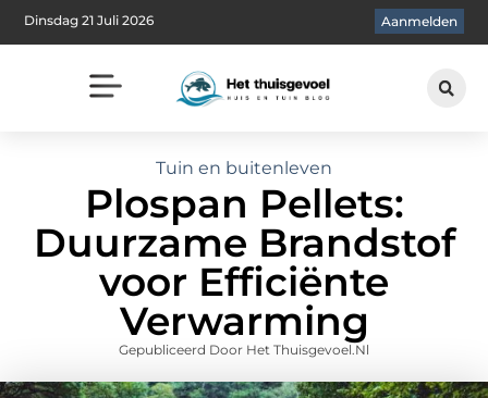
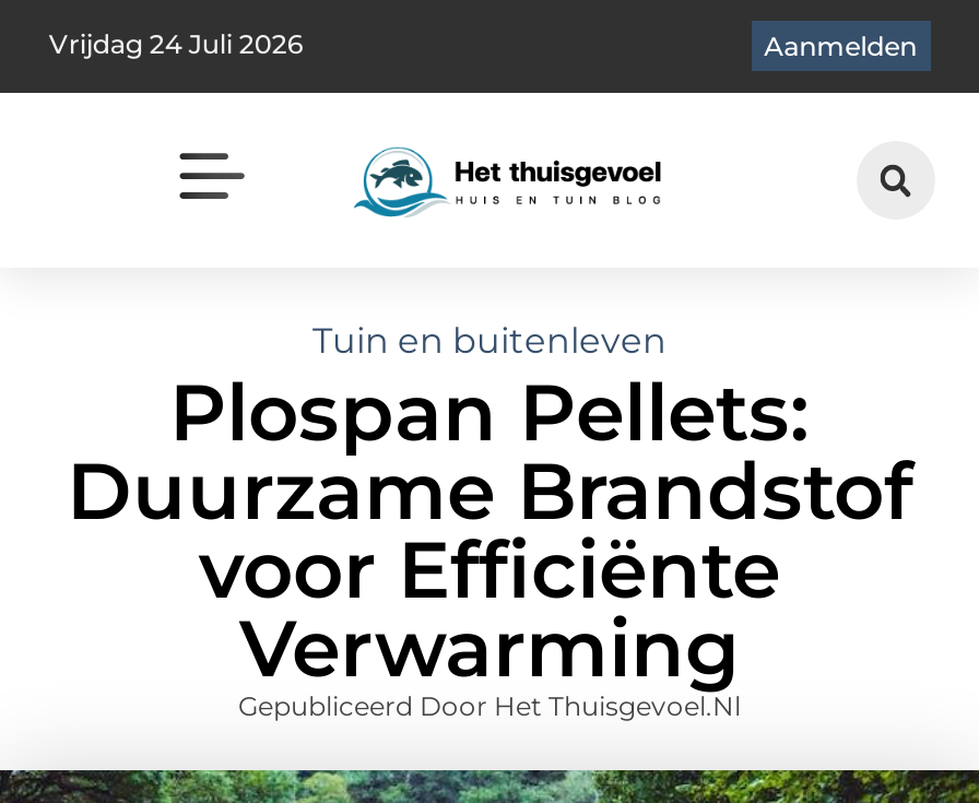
- Dinsdag 21 Juli 2026
+ Vrijdag 24 Juli 2026
